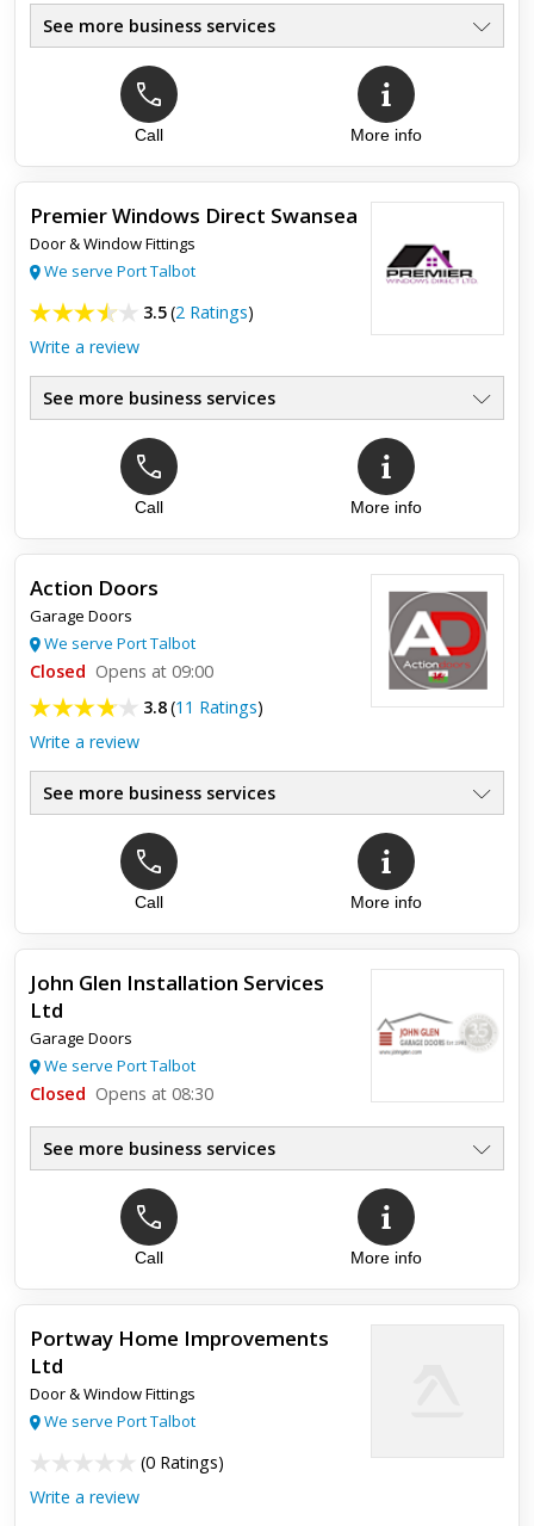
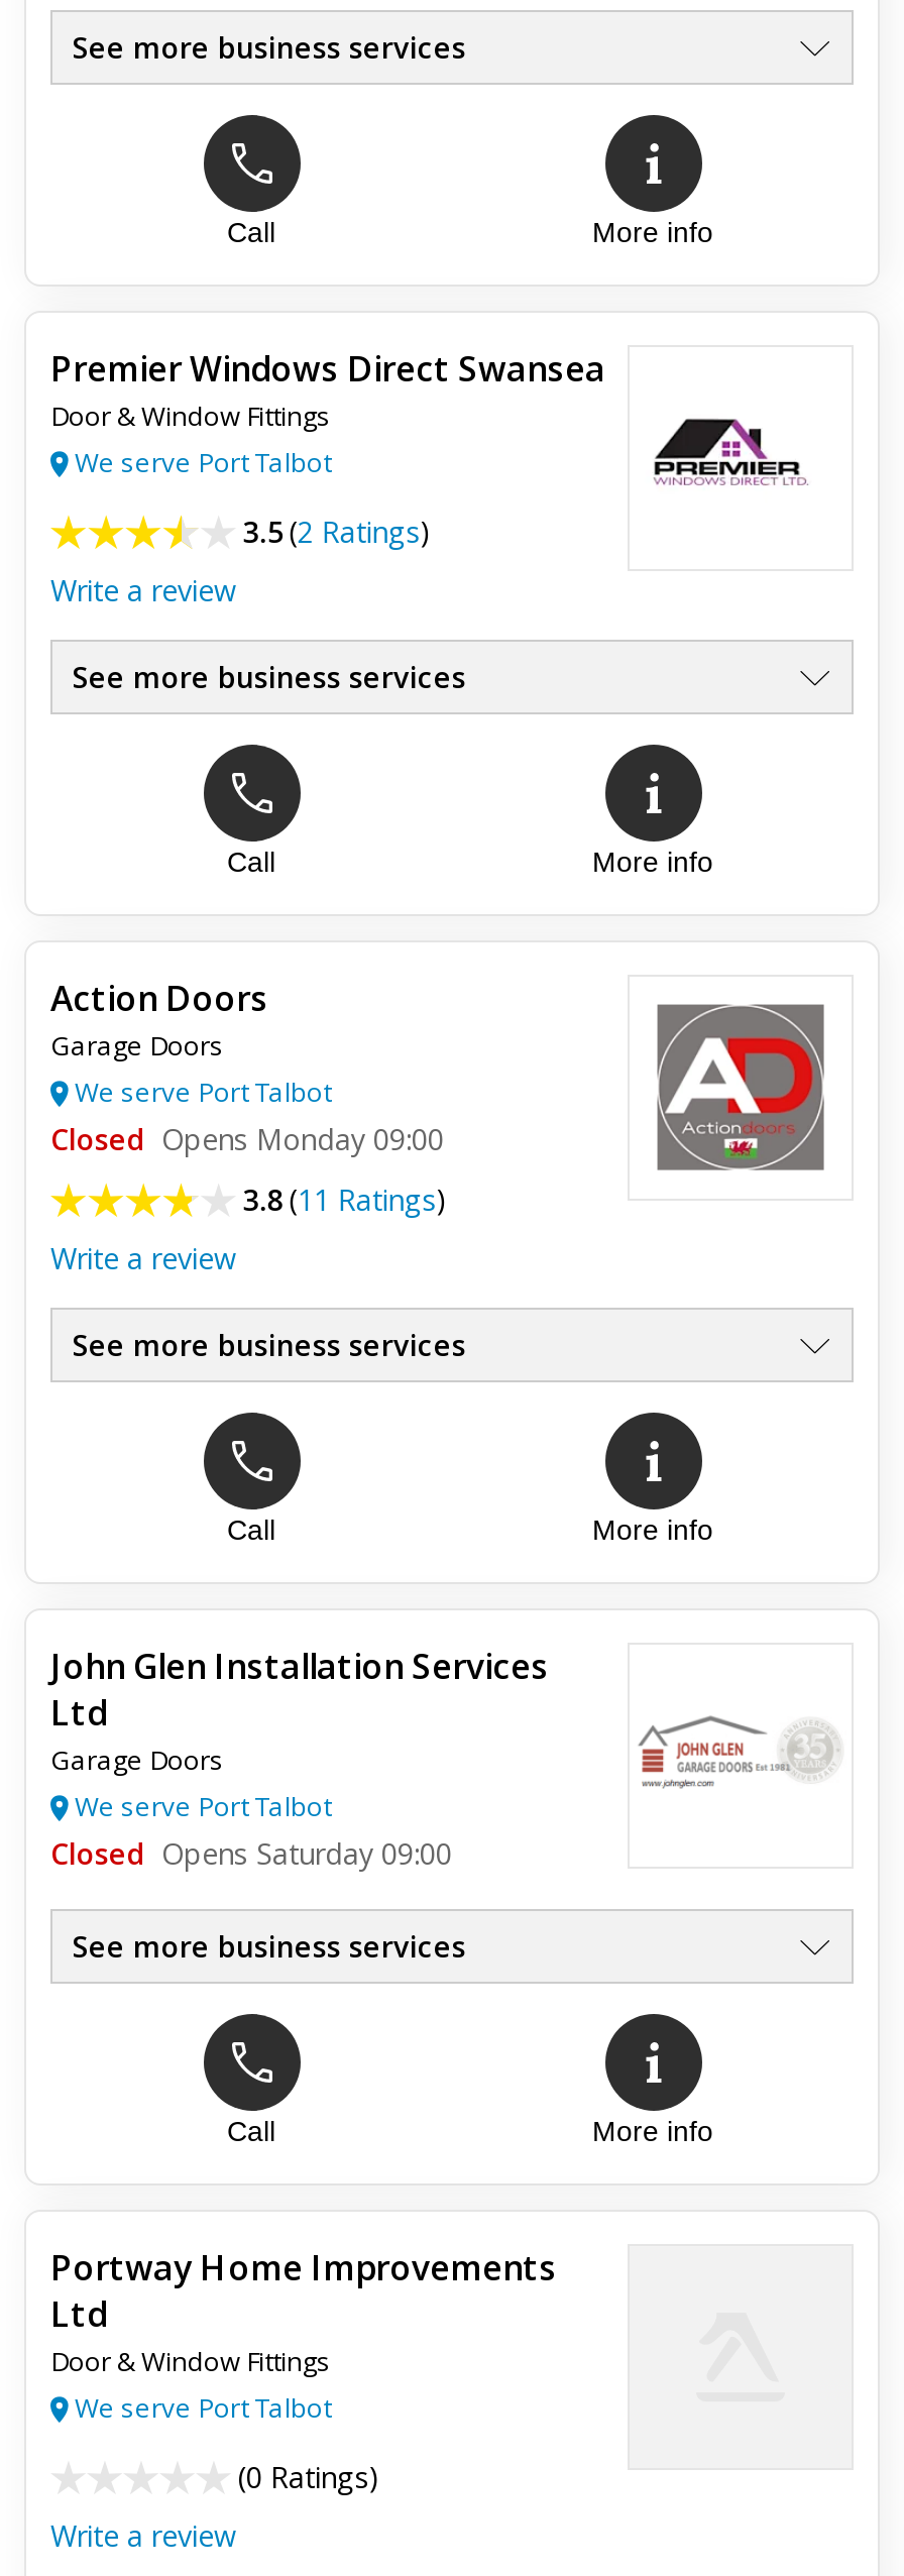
- Closed Opens at 09:00
+ Closed Opens Monday 09:00

- Closed Opens at 08:30
+ Closed Opens Saturday 09:00
